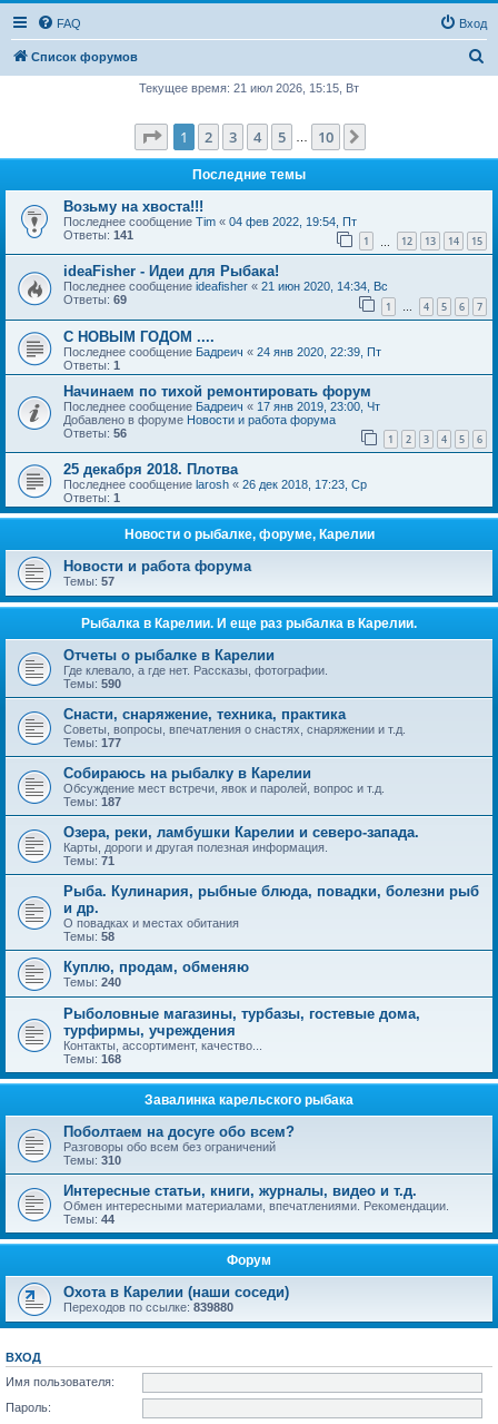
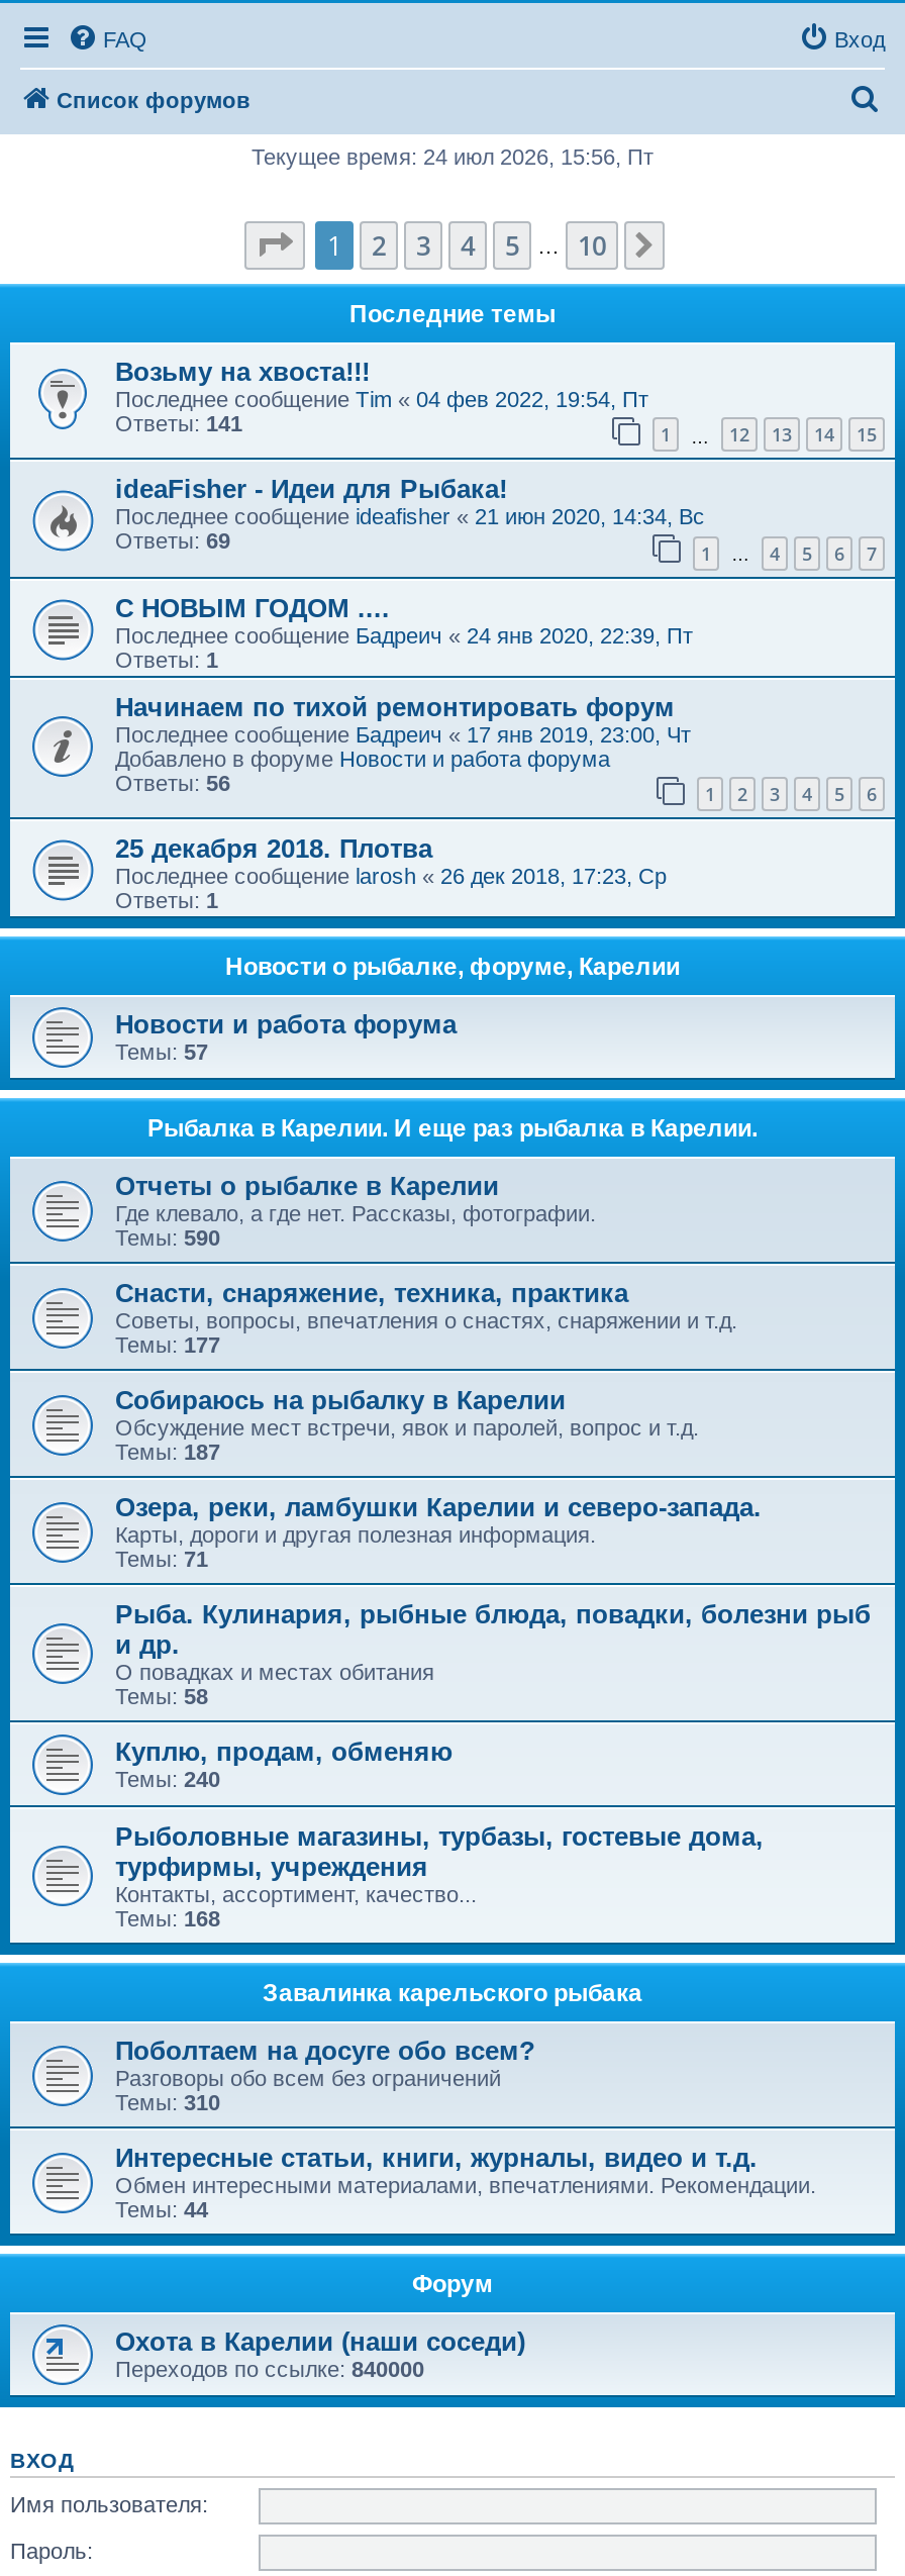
- Текущее время: 21 июл 2026, 15:15, Вт
+ Текущее время: 24 июл 2026, 15:56, Пт

- Переходов по ссылке:839880
+ Переходов по ссылке:840000
